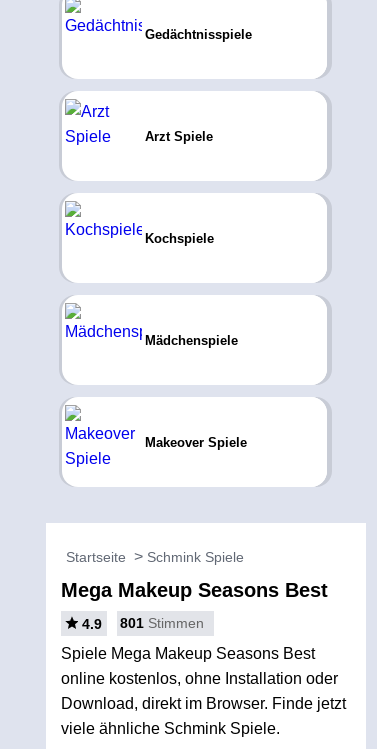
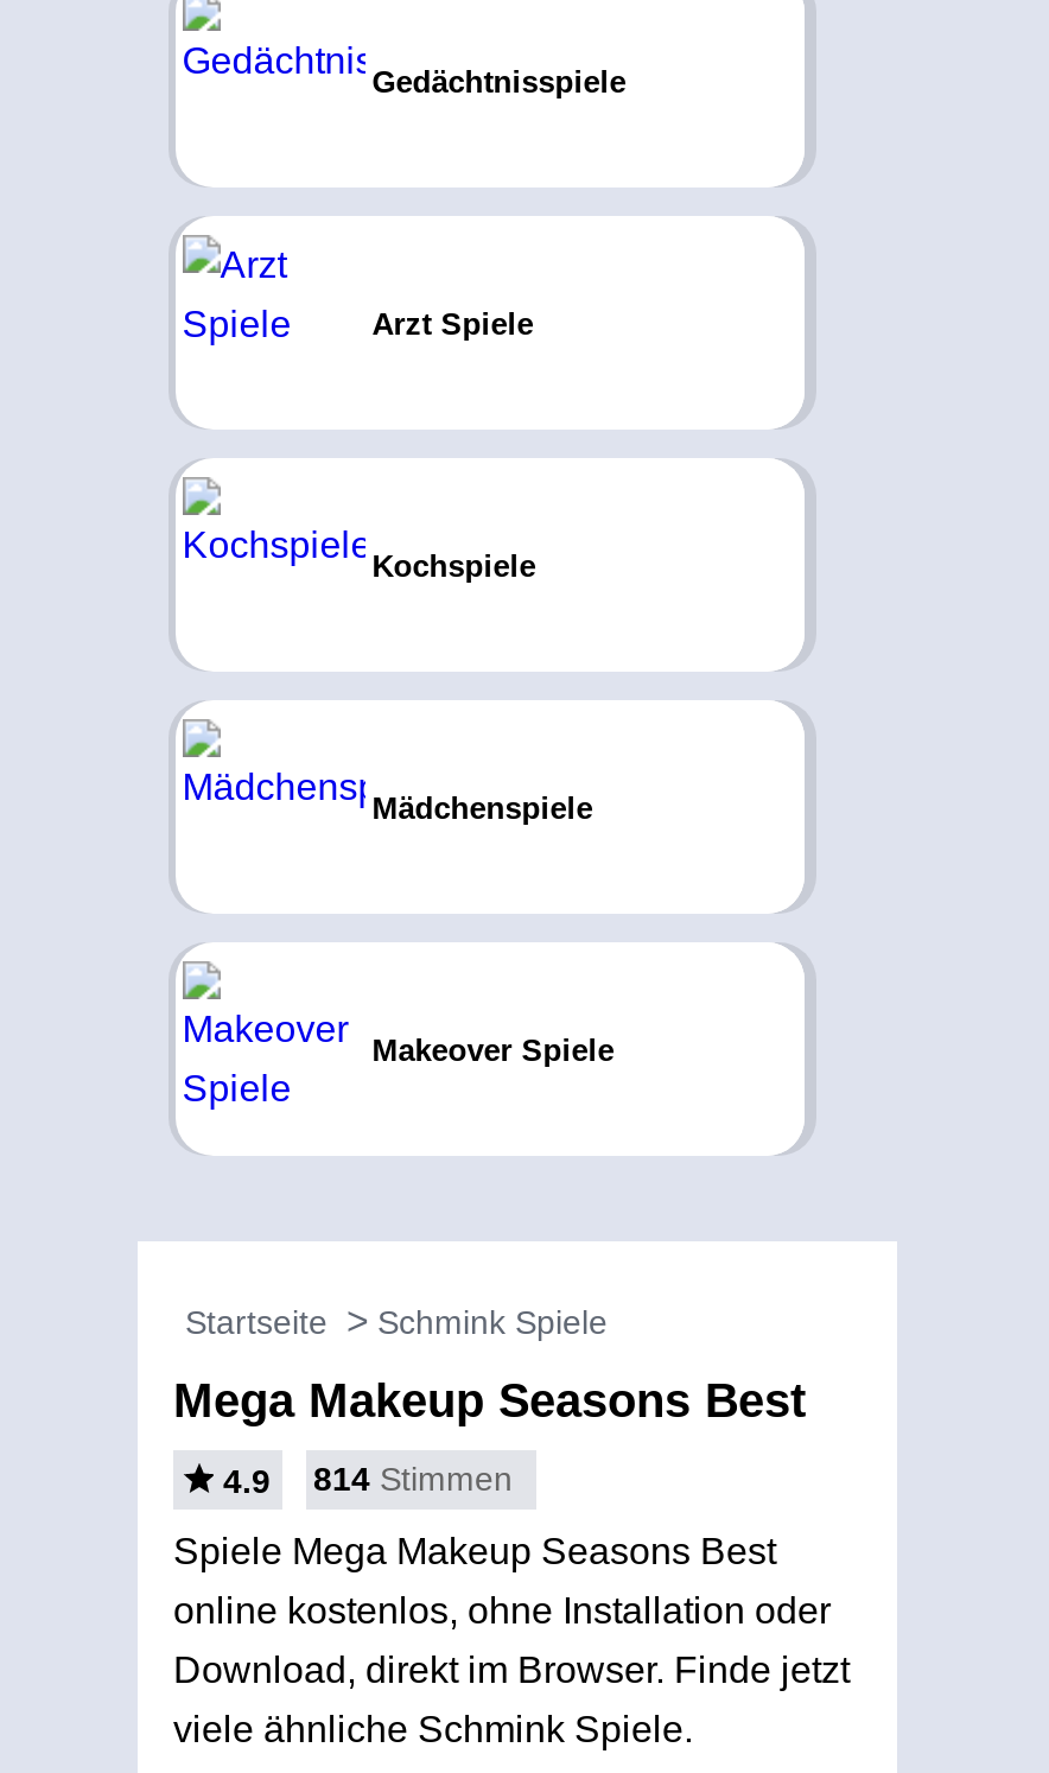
- 4.9 801 Stimmen
+ 4.9 814 Stimmen
